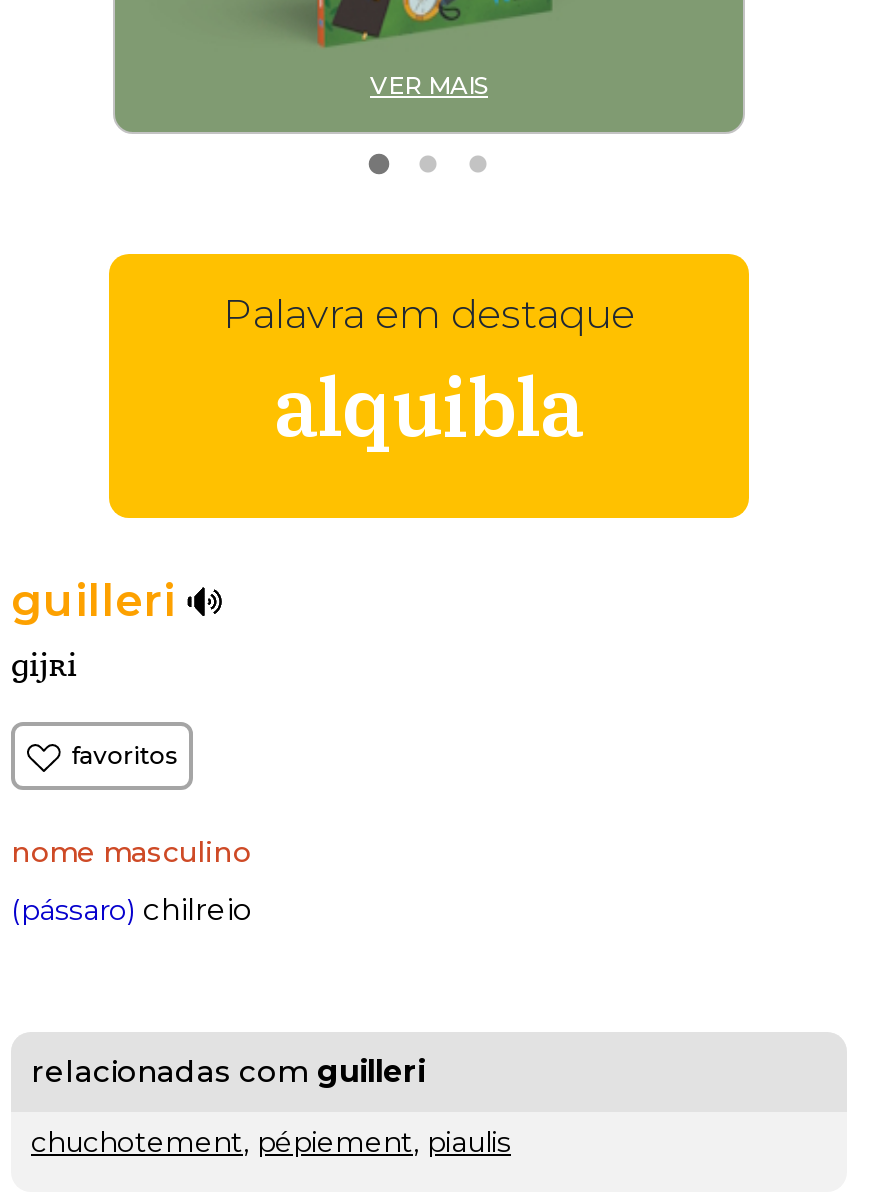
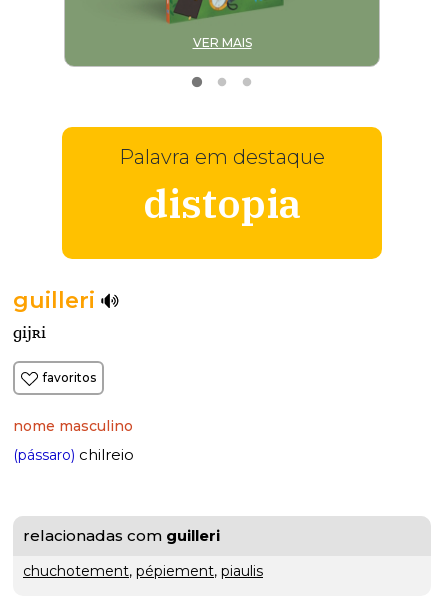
- alquibla
+ distopia
